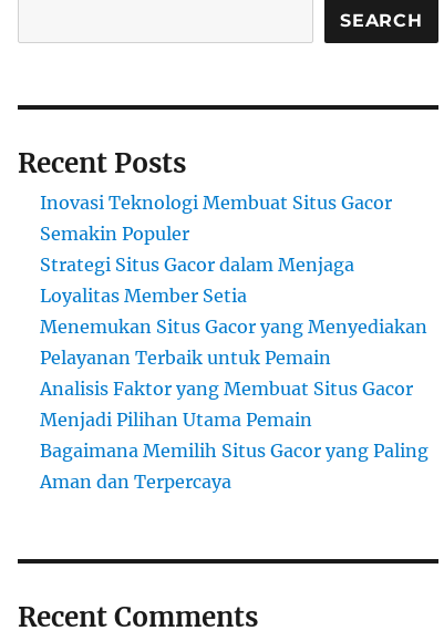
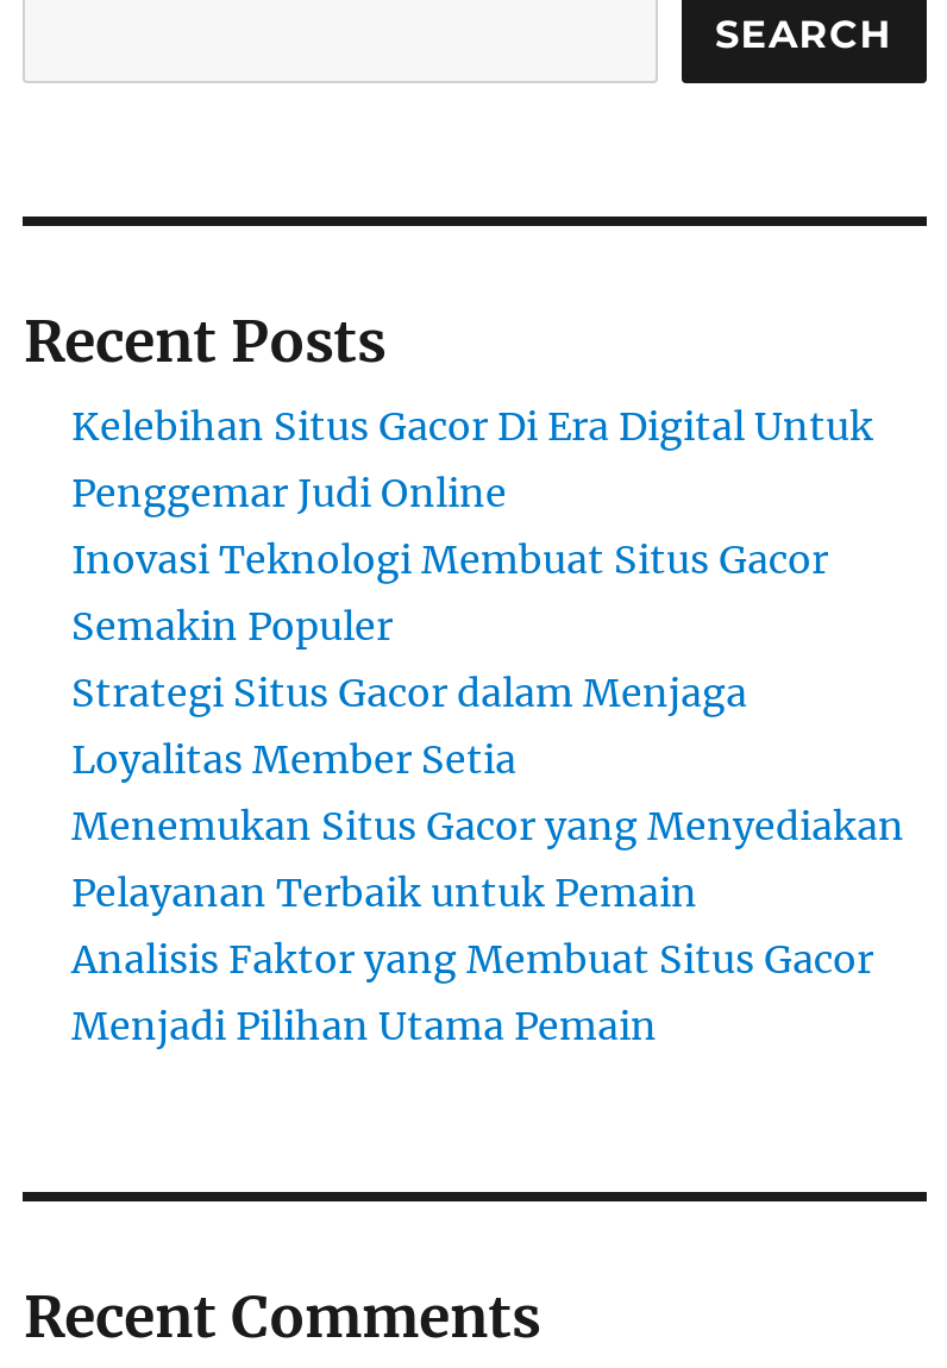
+ Kelebihan Situs Gacor Di Era Digital Untuk
+ Penggemar Judi Online

moved down: Inovasi Teknologi Membuat Situs Gacor | Semakin Populer | Strategi Situs Gacor dalam Menjaga | Loyalitas Member Setia | Menemukan Situs Gacor yang Menyediakan | Pelayanan Terbaik untuk Pemain | Analisis Faktor yang Membuat Situs Gacor | Menjadi Pilihan Utama Pemain

- Bagaimana Memilih Situs Gacor yang Paling
- Aman dan Terpercaya
